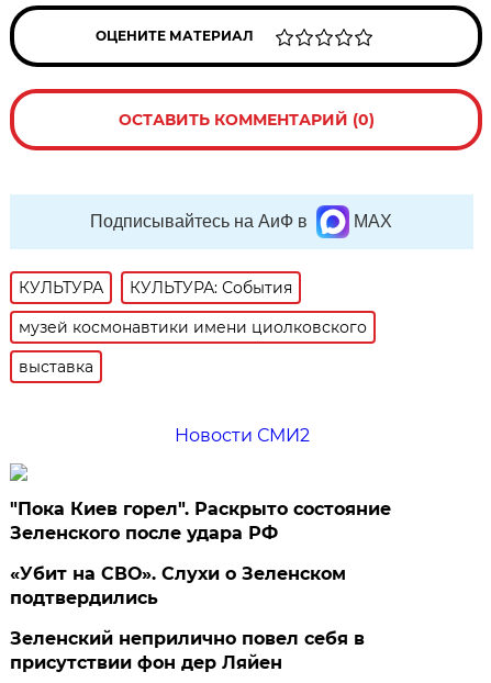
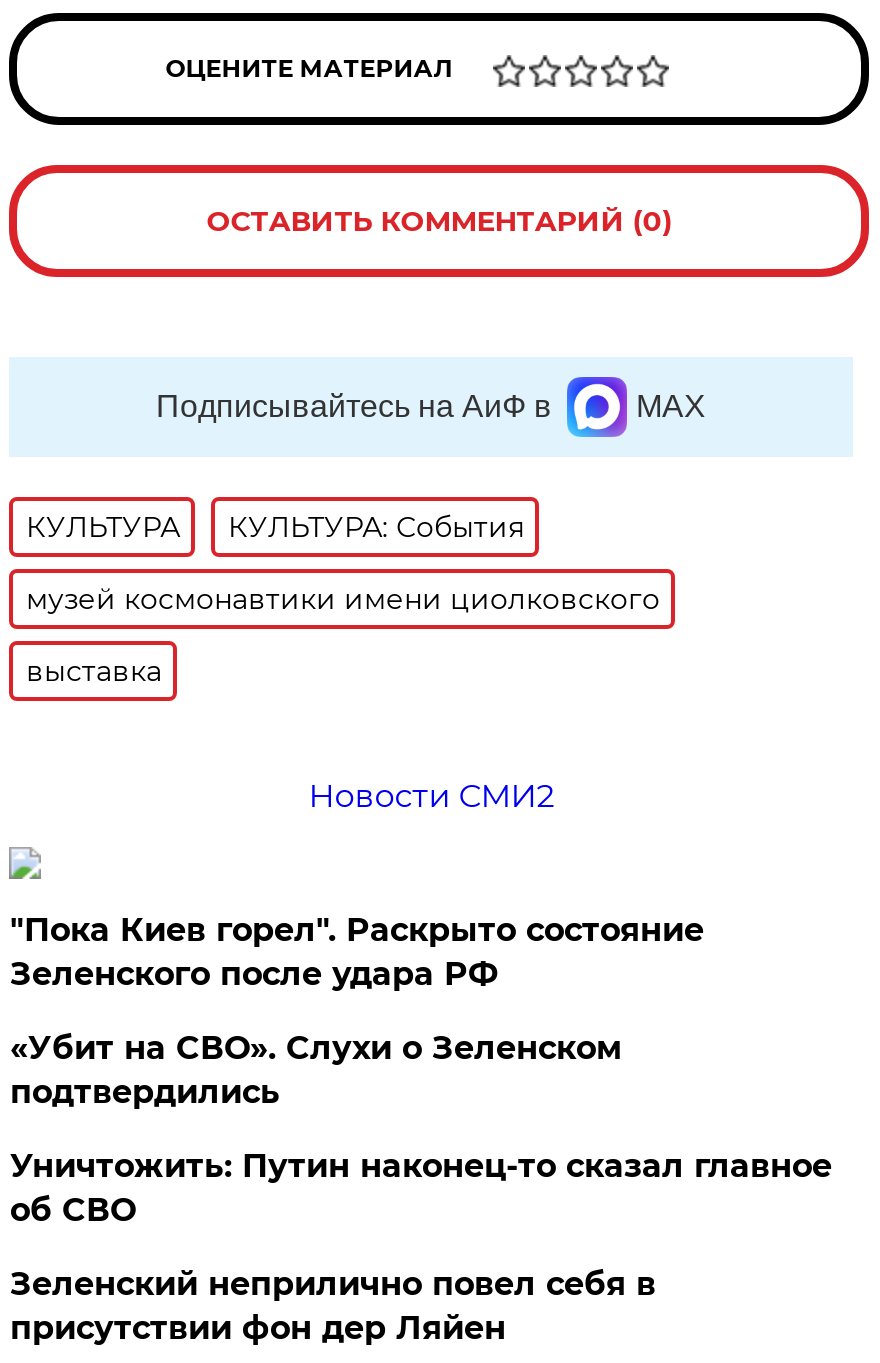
+ Уничтожить: Путин наконец-то сказал главное
+ об СВО
